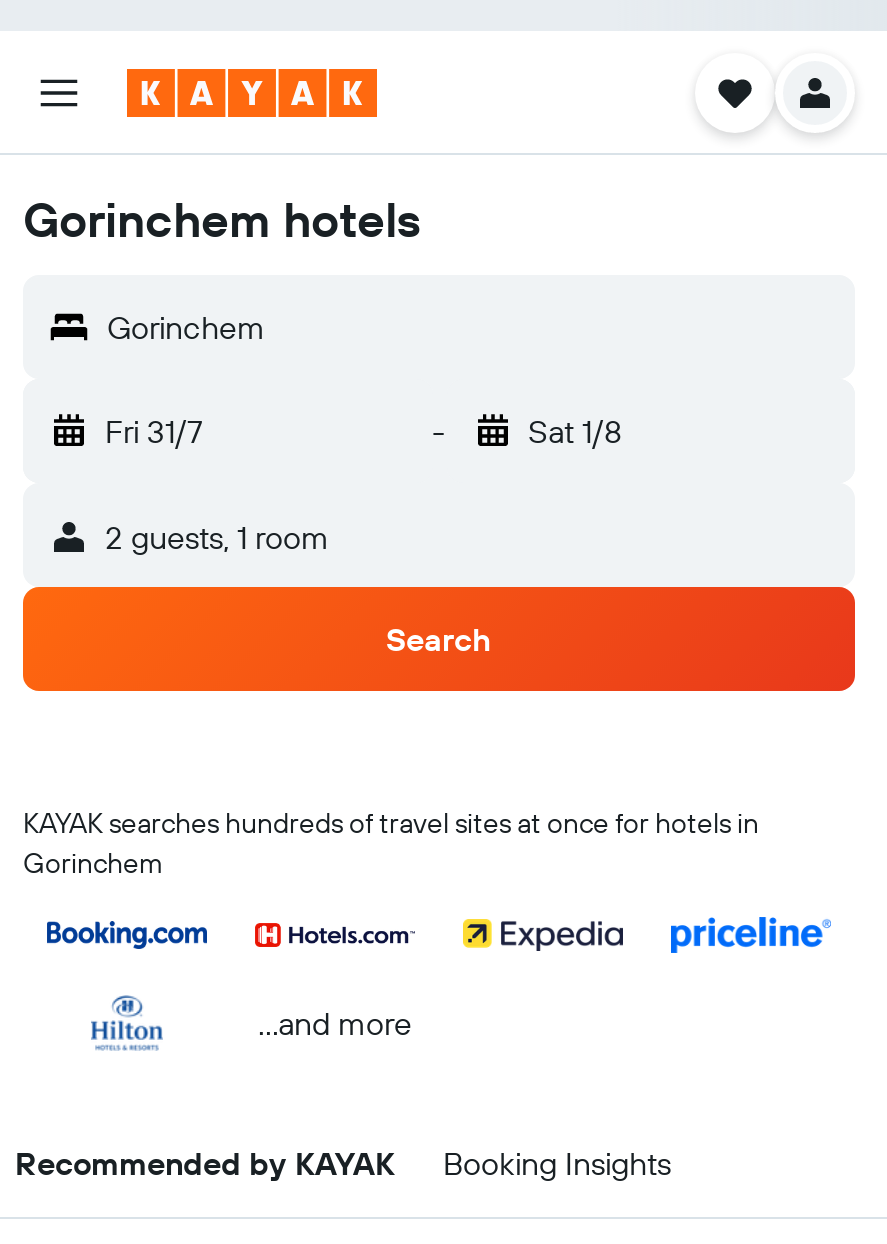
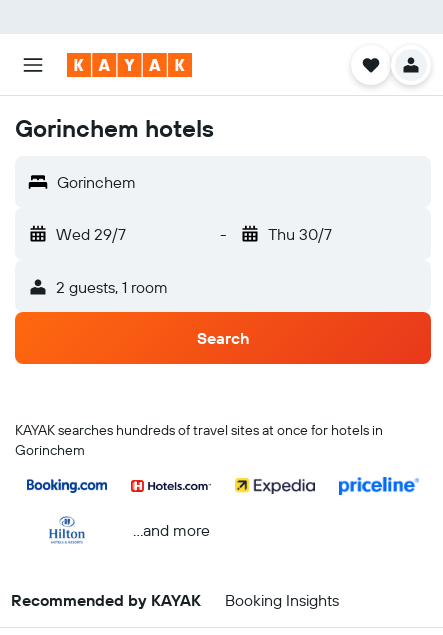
- Fri 31/7
+ Wed 29/7

- Sat 1/8
+ Thu 30/7
